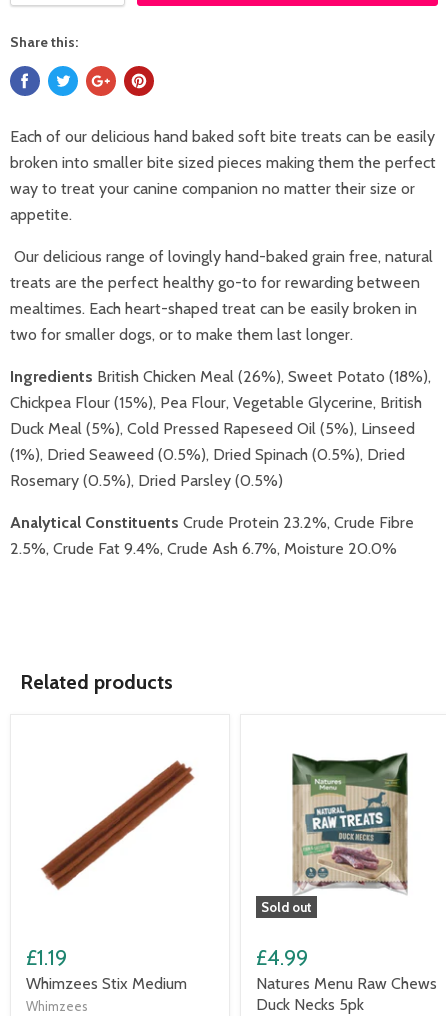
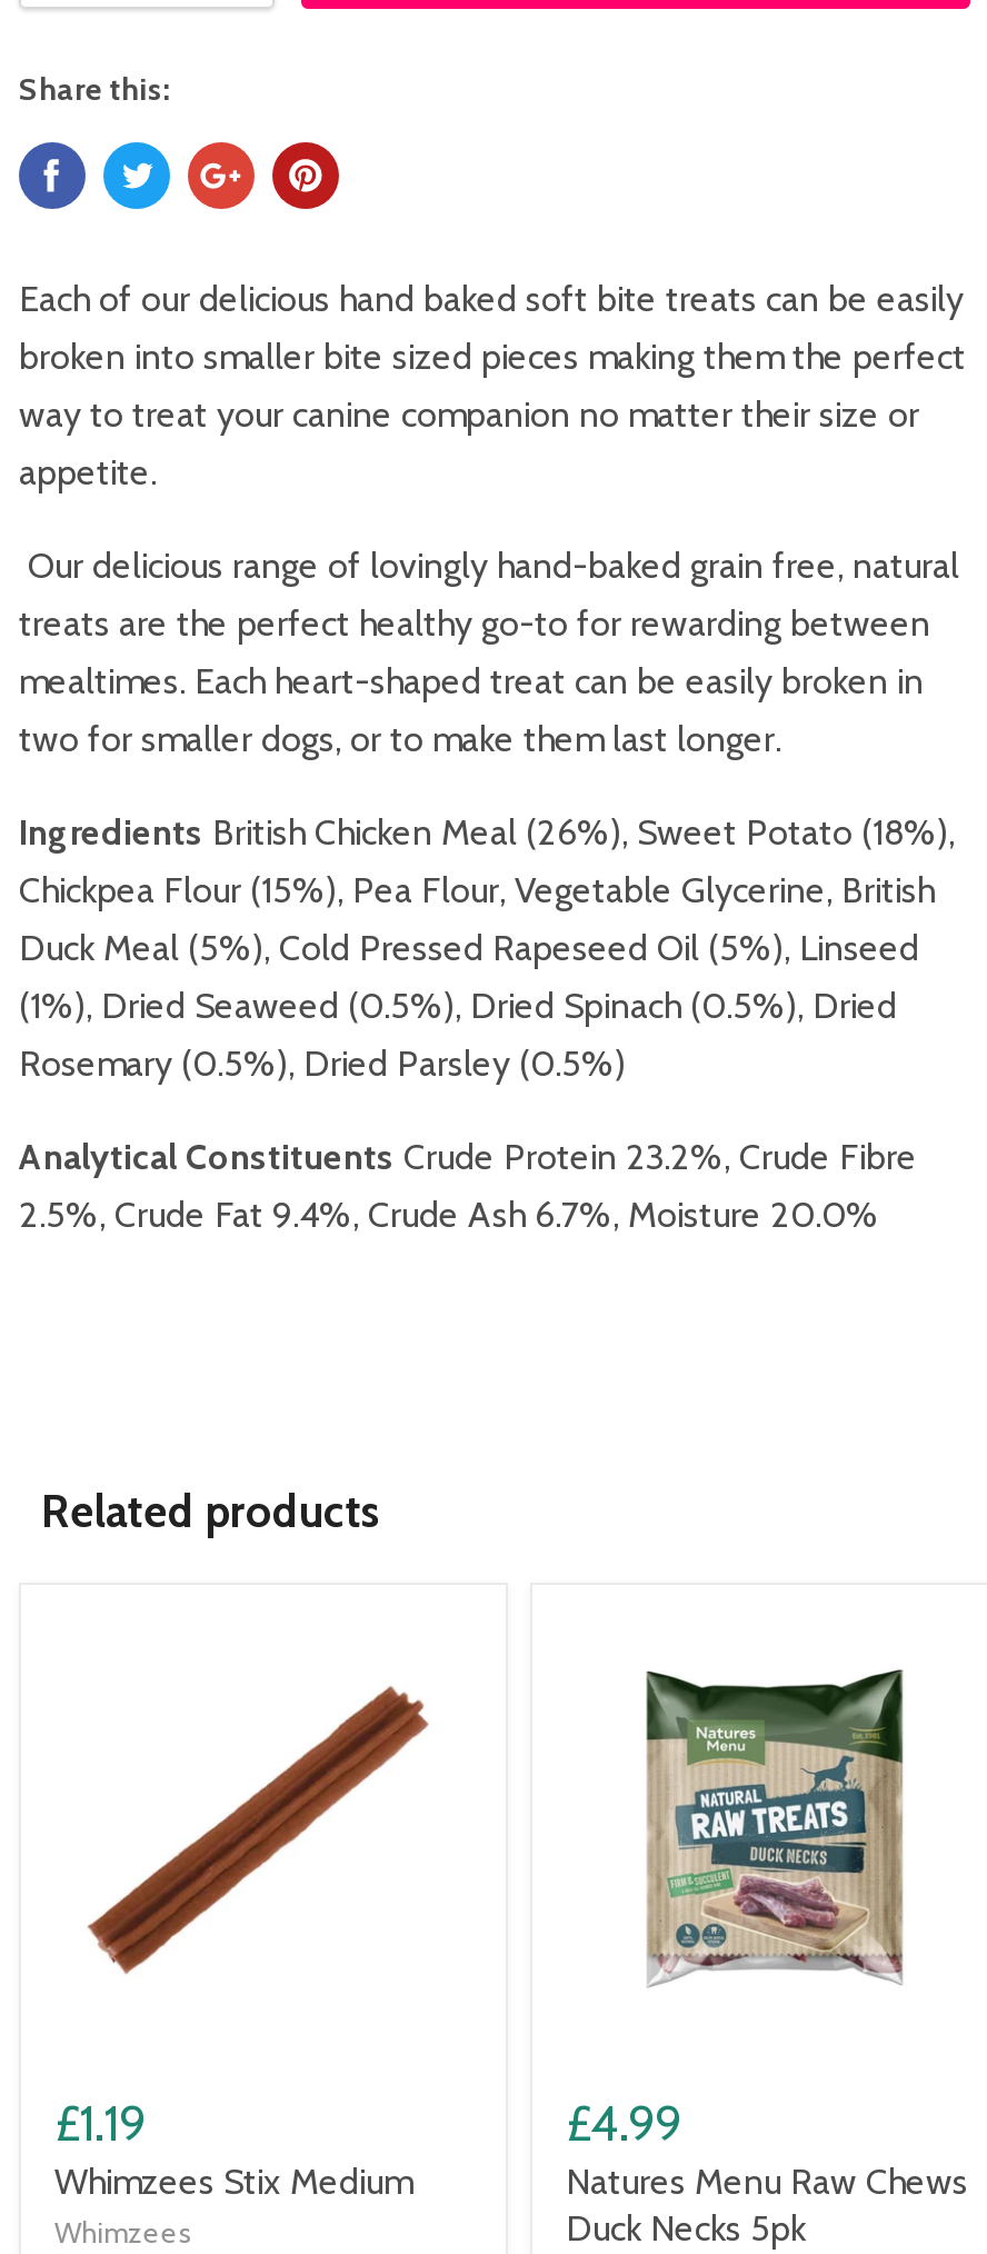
- Sold out
